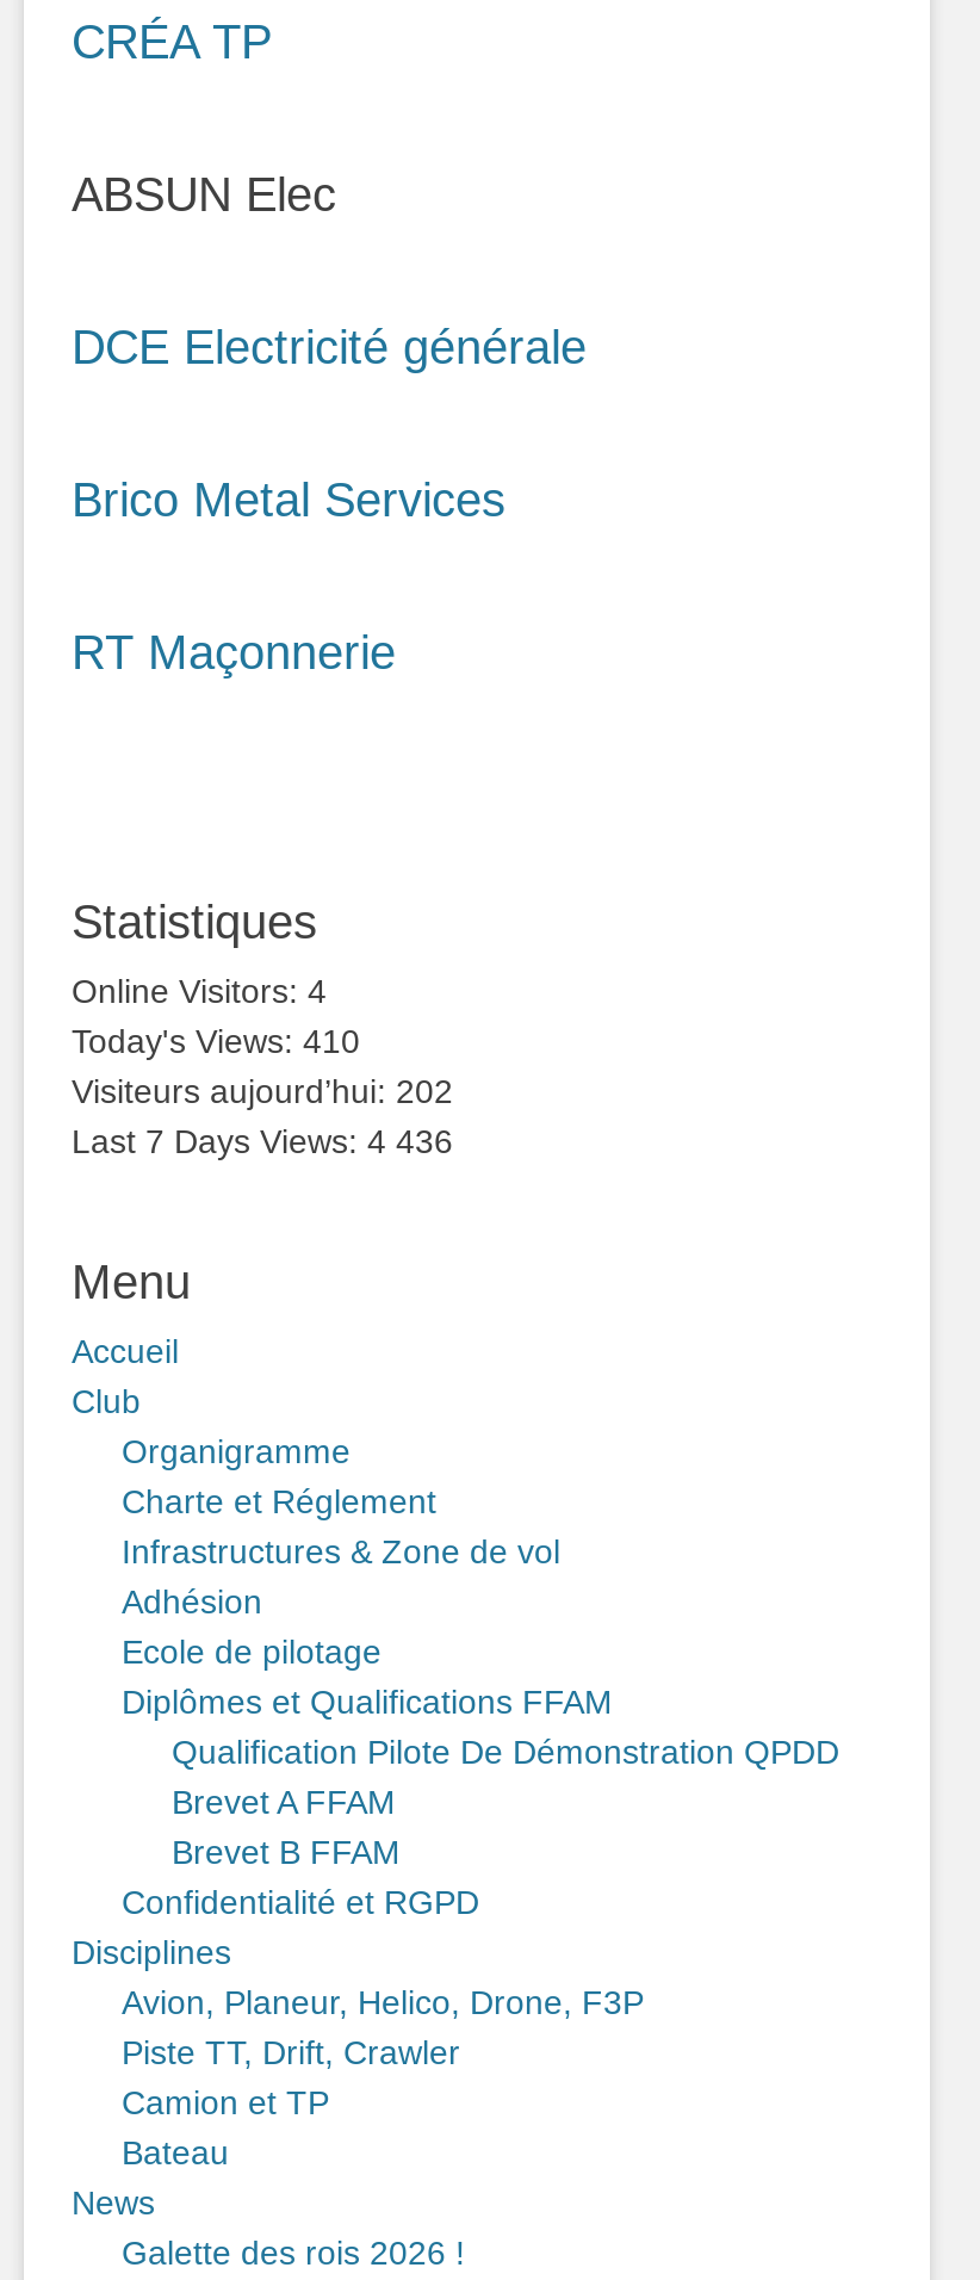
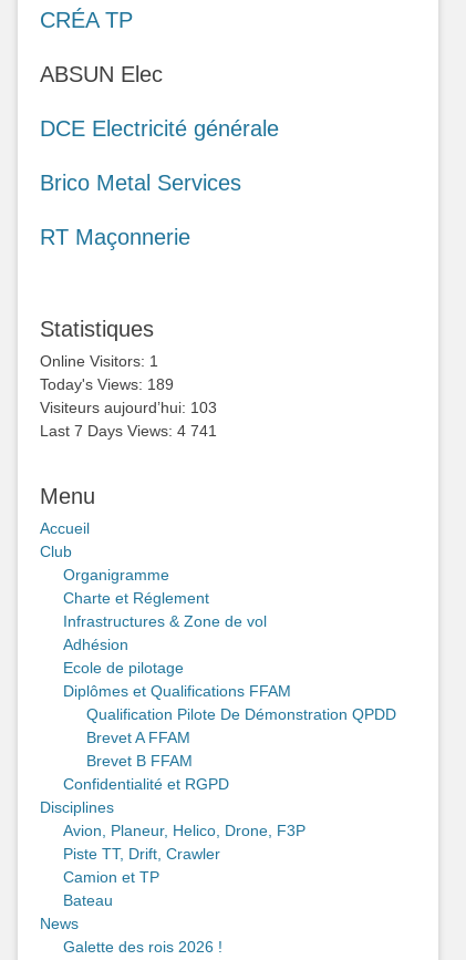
- Online Visitors: 4
+ Online Visitors: 1

- Today's Views: 410
+ Today's Views: 189

- Visiteurs aujourd’hui: 202
+ Visiteurs aujourd’hui: 103

- Last 7 Days Views: 4 436
+ Last 7 Days Views: 4 741
